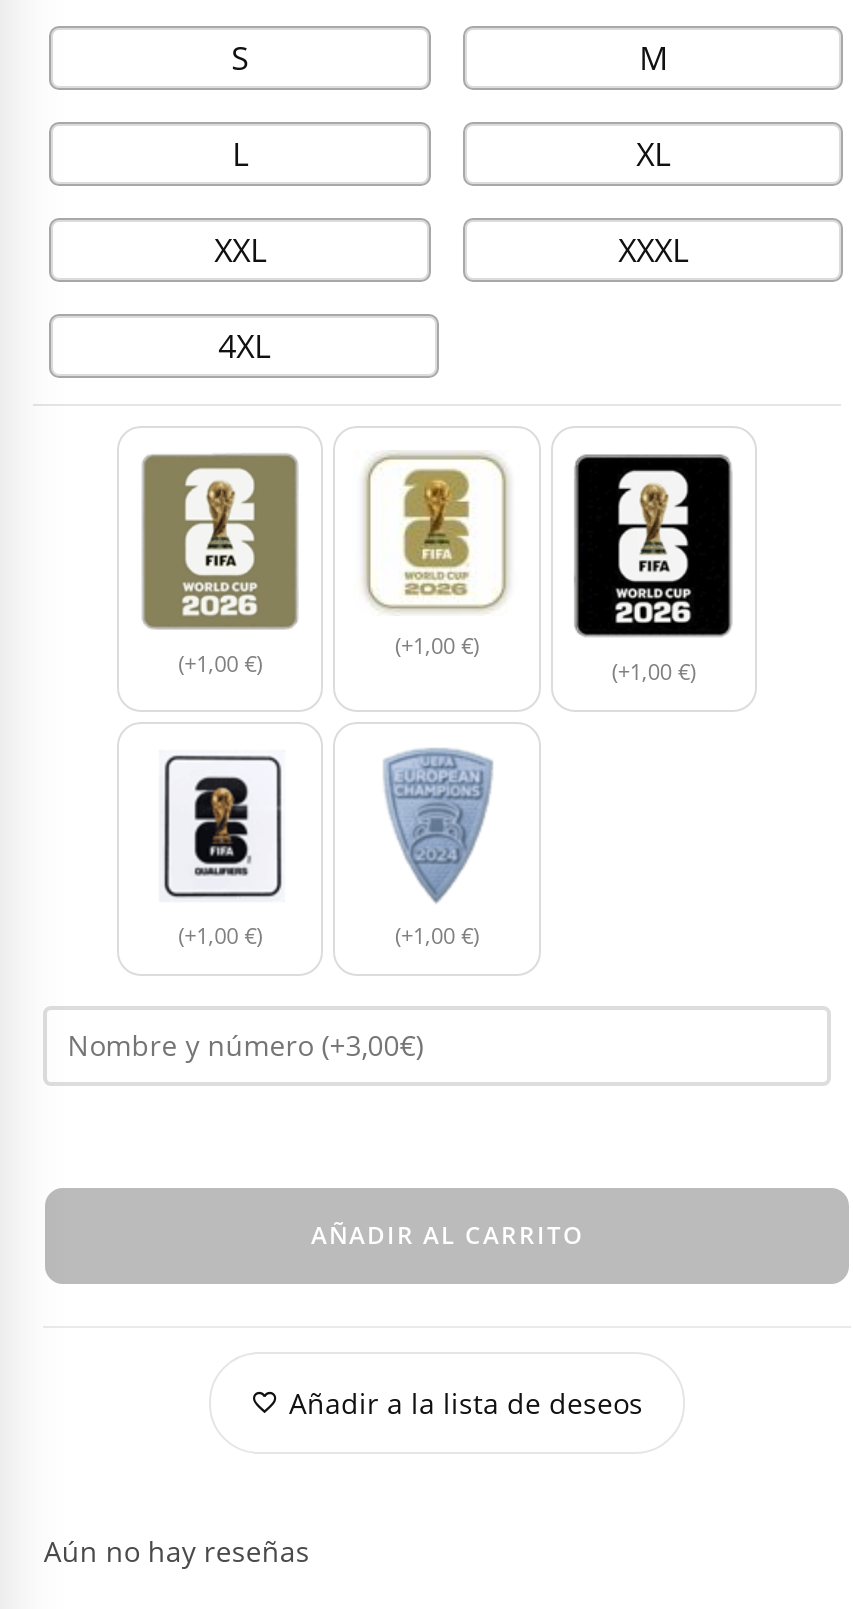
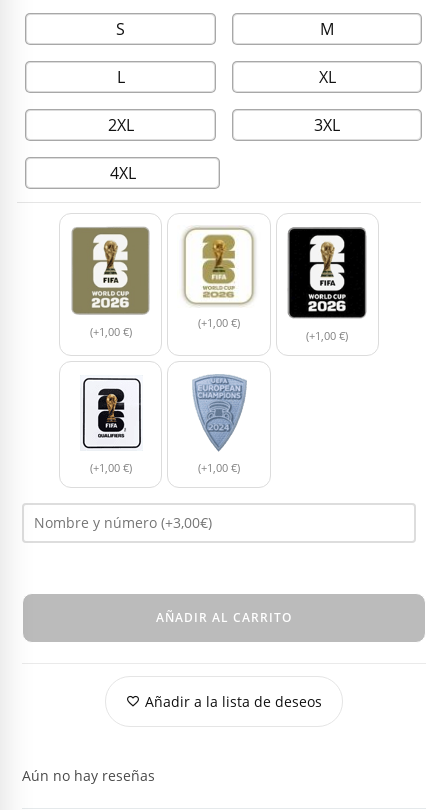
- XXL
- XXXL
+ 2XL
+ 3XL
